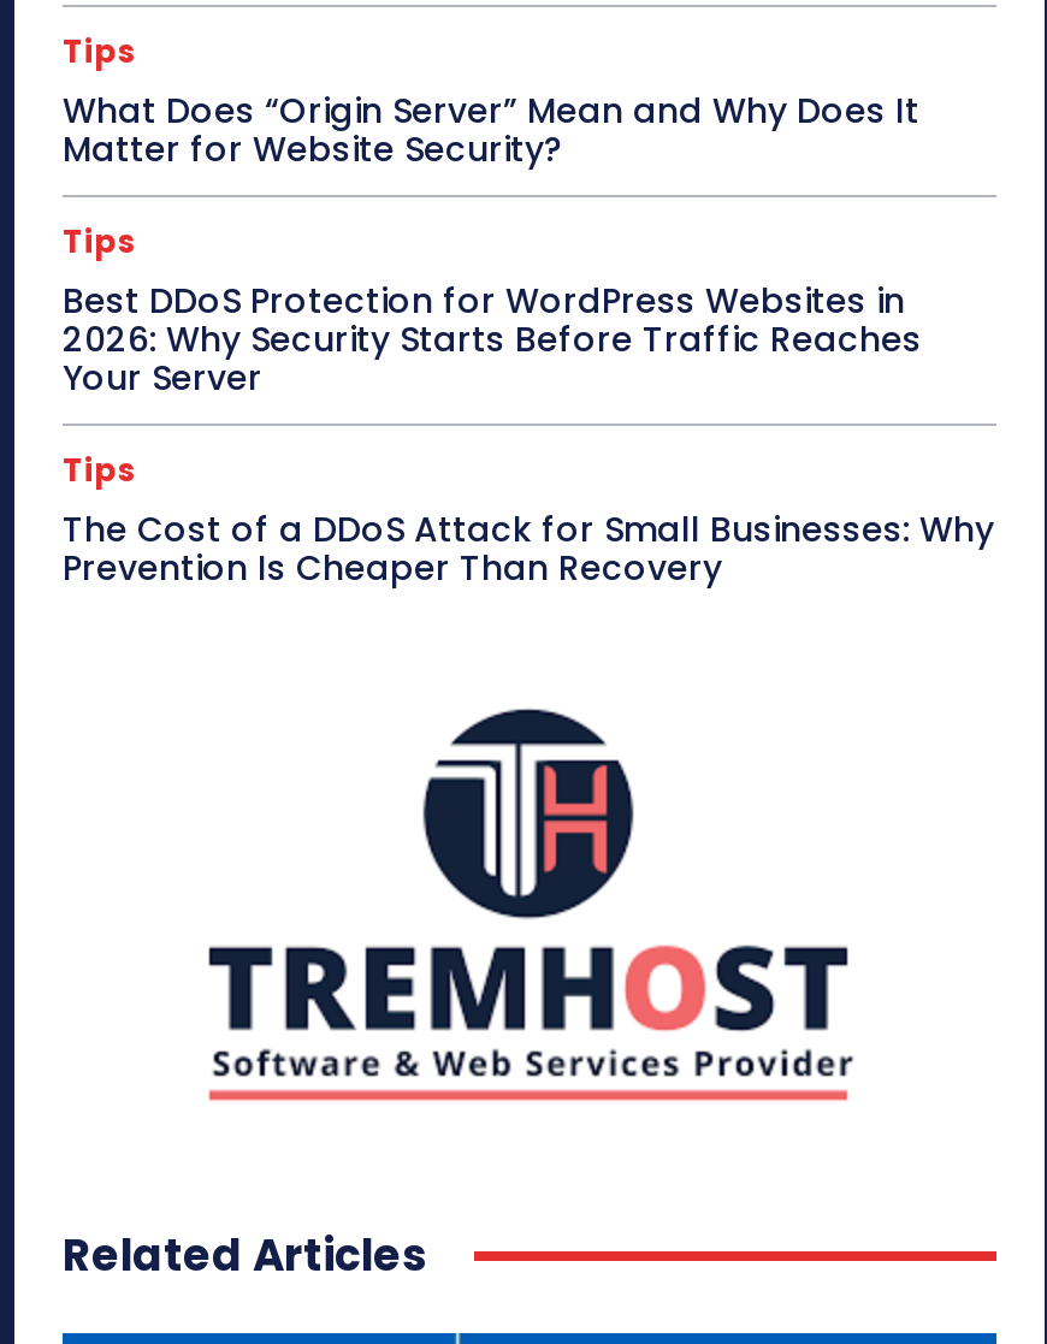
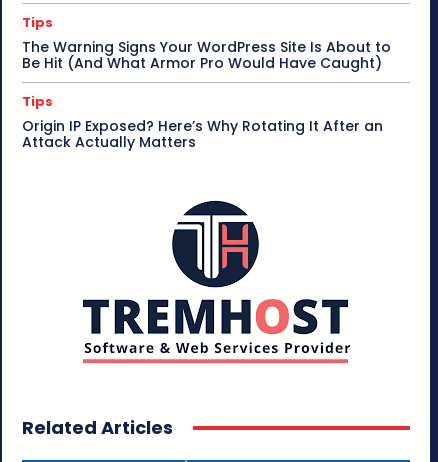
- What Does “Origin Server” Mean and Why Does It
- Matter for Website Security?
+ The Warning Signs Your WordPress Site Is About to
+ Be Hit (And What Armor Pro Would Have Caught)

- Best DDoS Protection for WordPress Websites in
- 2026: Why Security Starts Before Traffic Reaches
- Your Server
- Tips
- The Cost of a DDoS Attack for Small Businesses: Why
- Prevention Is Cheaper Than Recovery
+ Origin IP Exposed? Here’s Why Rotating It After an
+ Attack Actually Matters
